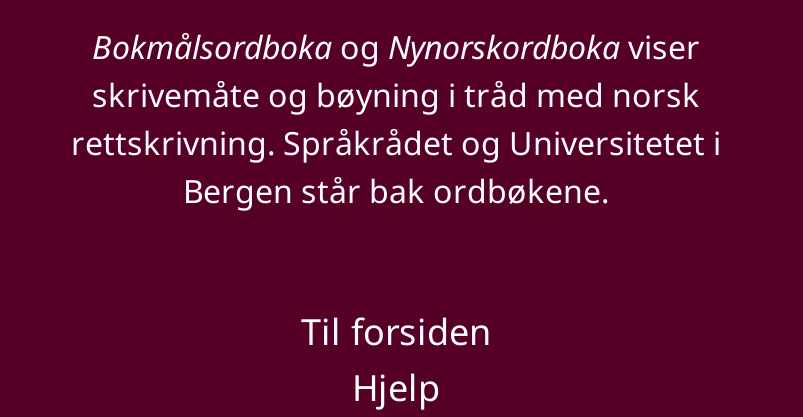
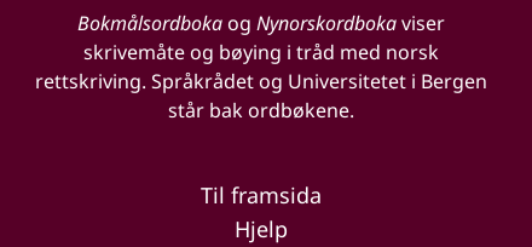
- skrivemåte og bøyning i tråd med norsk
- rettskrivning. Språkrådet og Universitetet i
- Bergen står bak ordbøkene.
+ skrivemåte og bøying i tråd med norsk
+ rettskriving. Språkrådet og Universitetet i Bergen
+ står bak ordbøkene.

- Til forsiden
+ Til framsida
